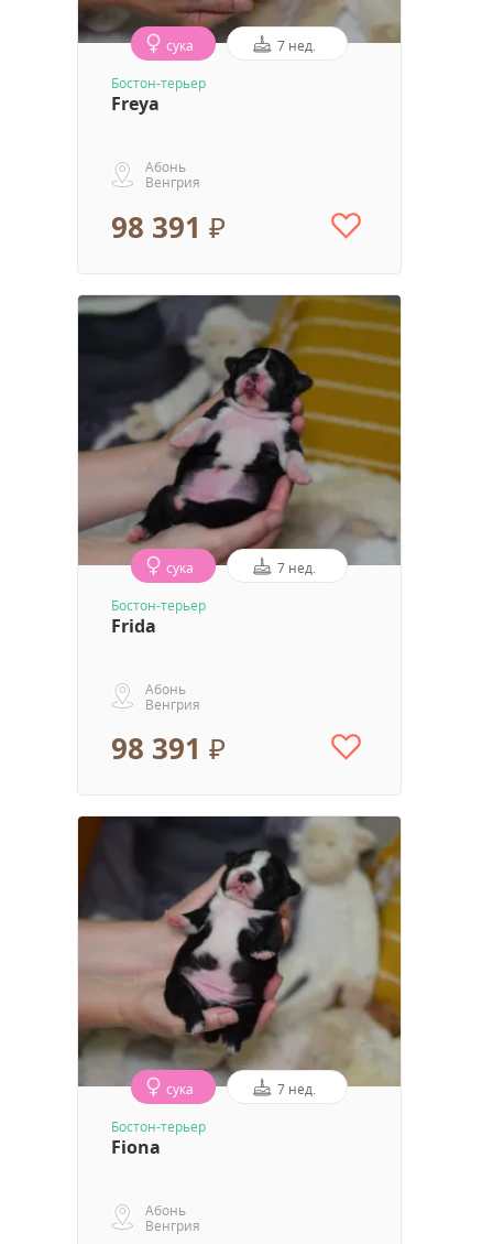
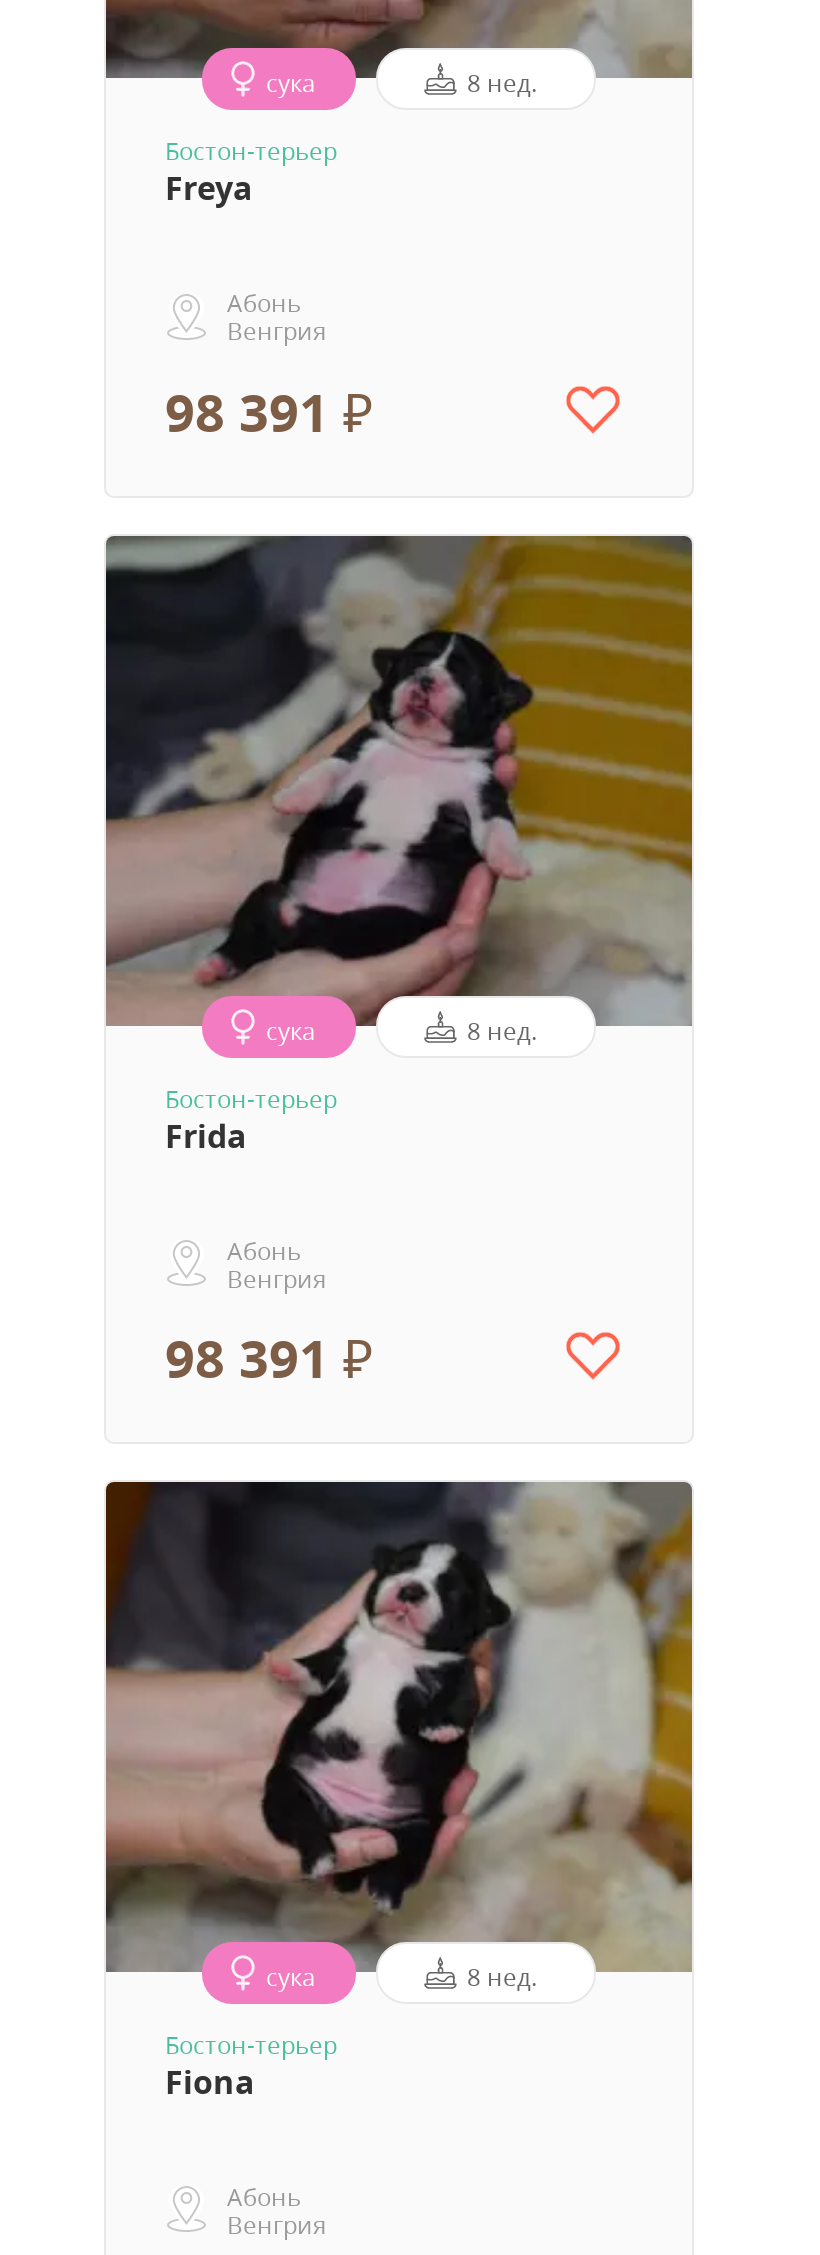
- 7 нед.
+ 8 нед.

- 7 нед.
+ 8 нед.

- 7 нед.
+ 8 нед.
